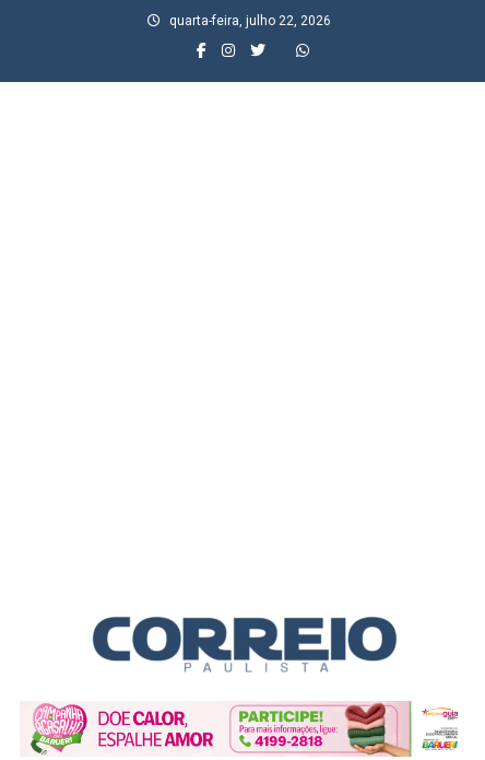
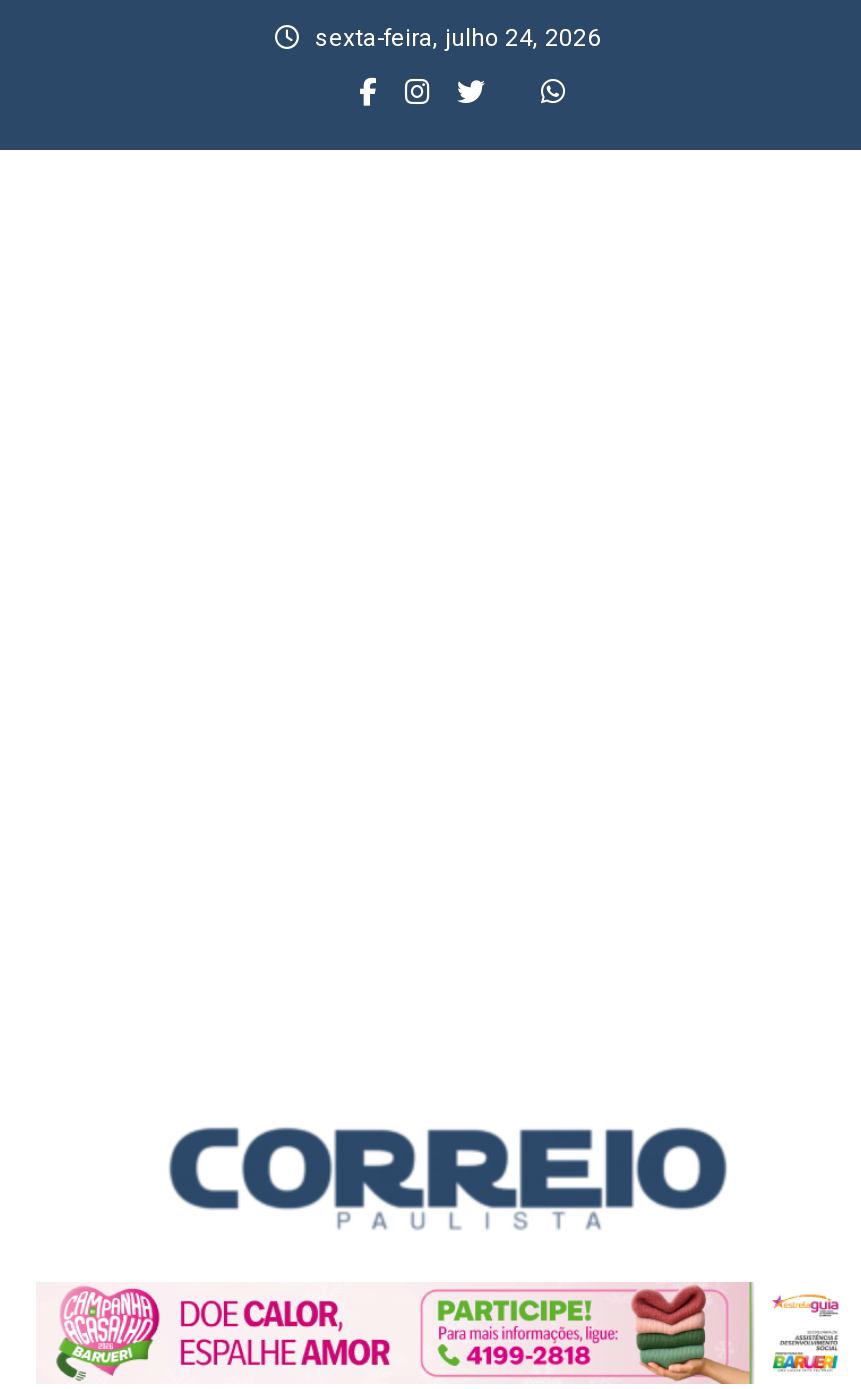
- quarta-feira, julho 22, 2026
+ sexta-feira, julho 24, 2026
